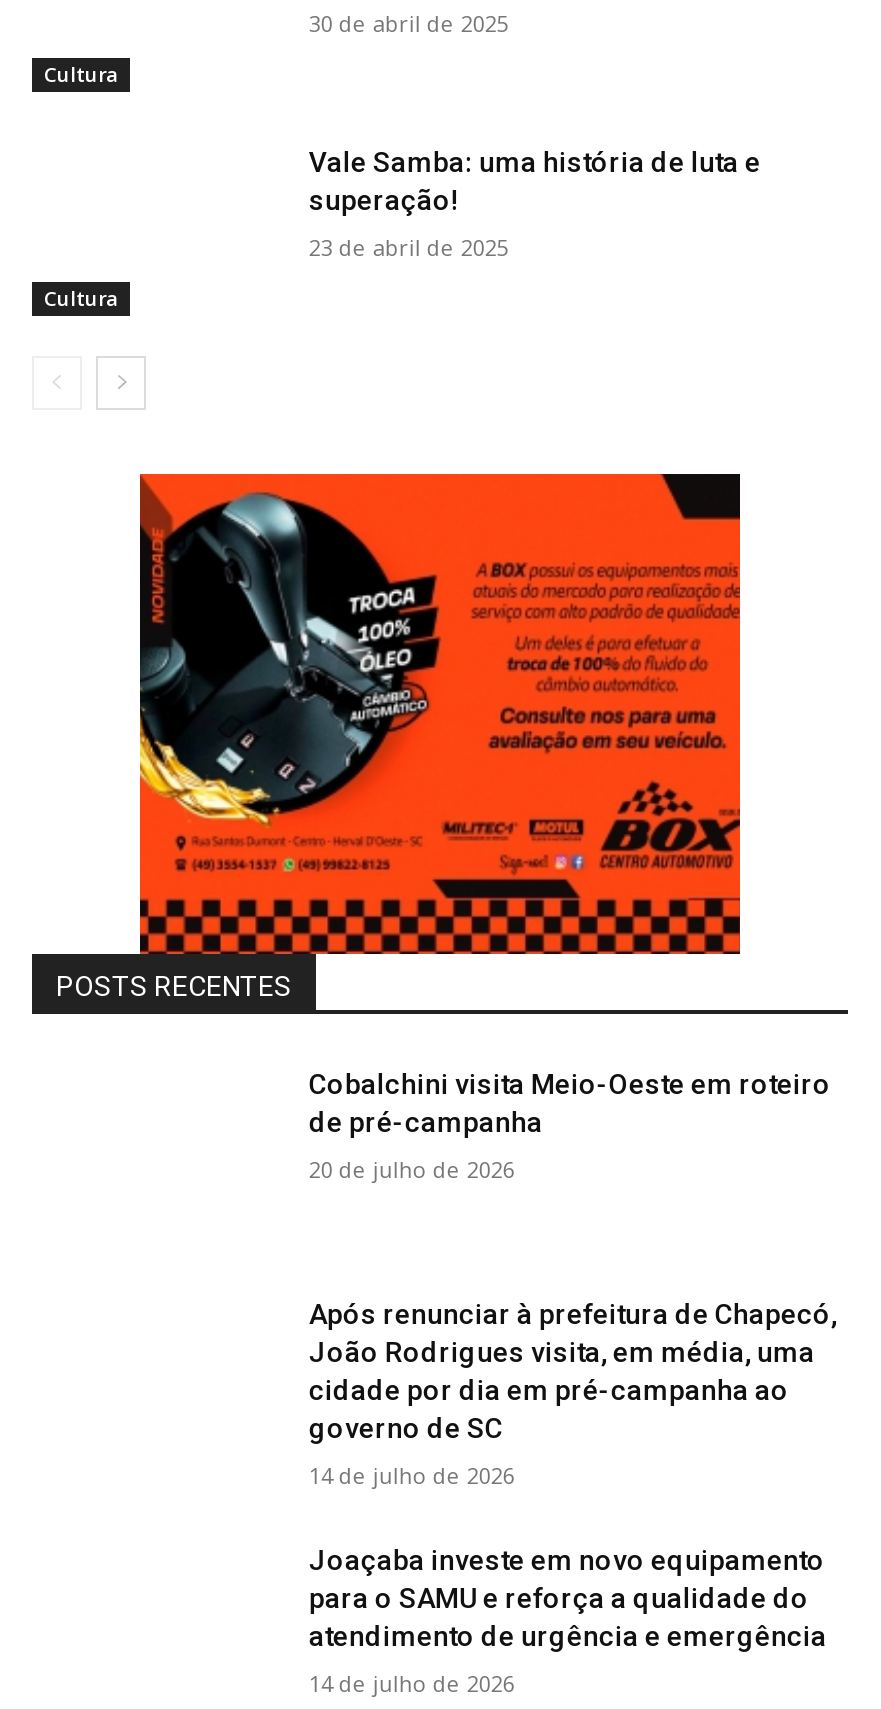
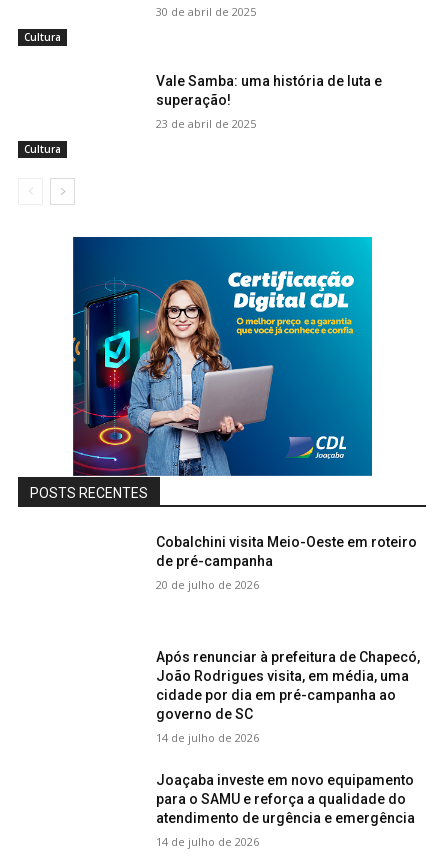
- [image]
+ [image]
